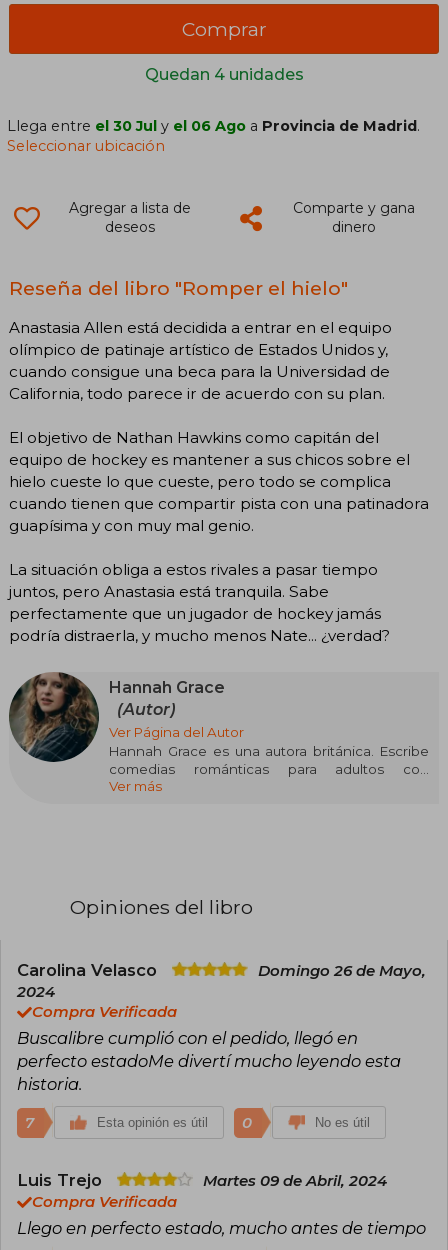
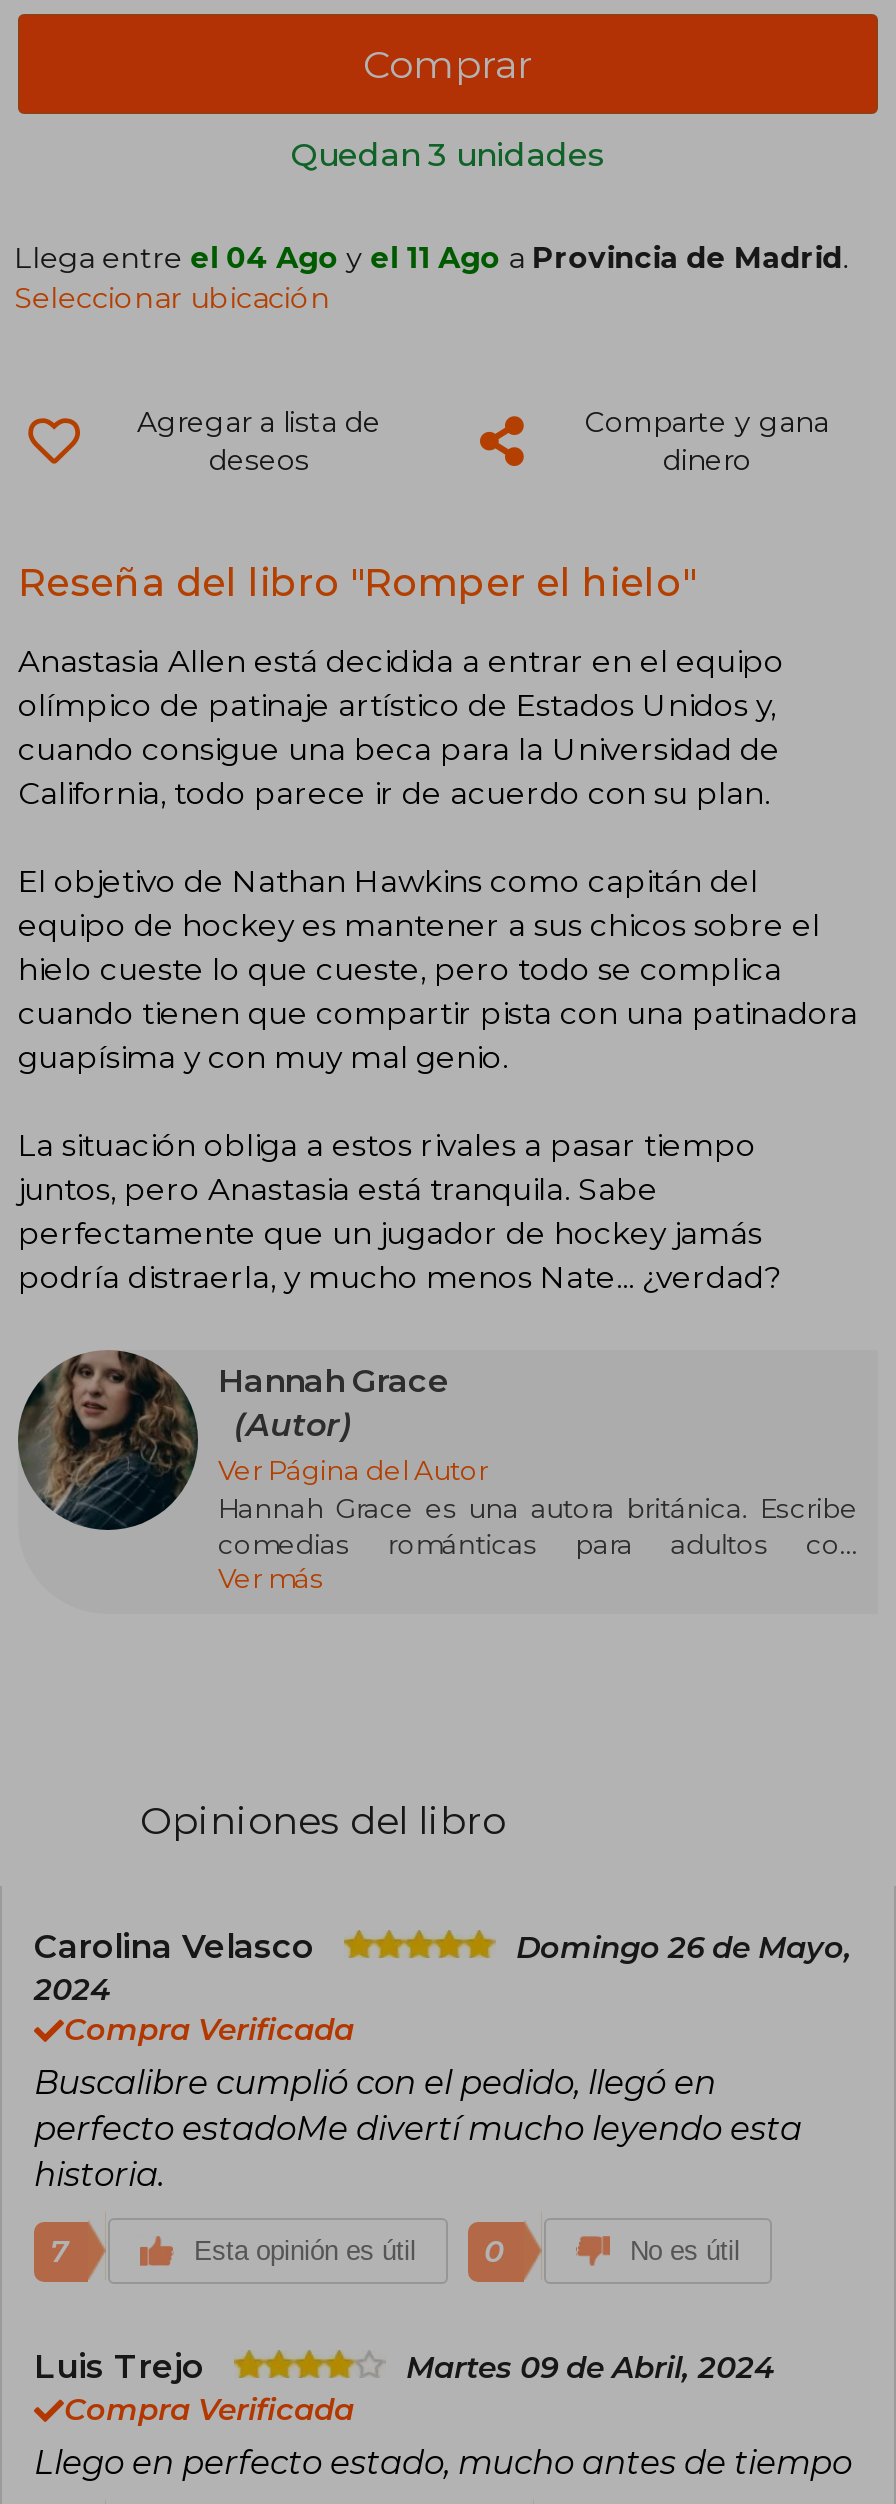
- Quedan 4 unidades
+ Quedan 3 unidades

- Llega entre el 30 Jul y el 06 Ago a Provincia de Madrid.
+ Llega entre el 04 Ago y el 11 Ago a Provincia de Madrid.
